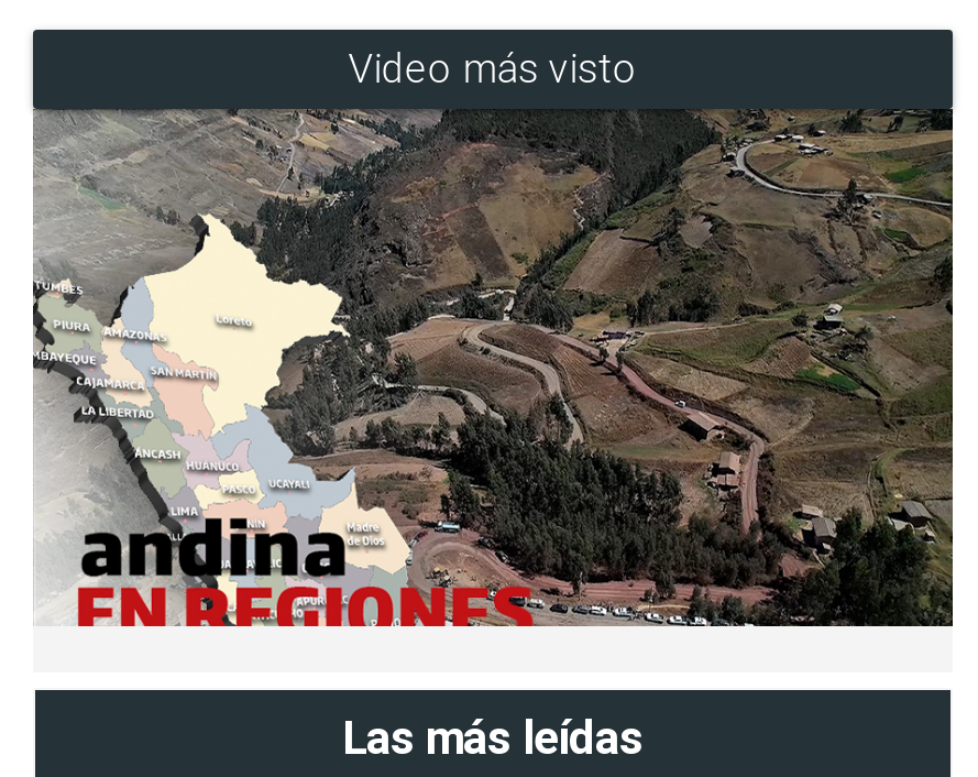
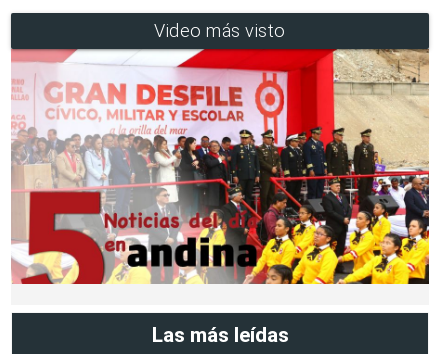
- [image]
+ [image]
